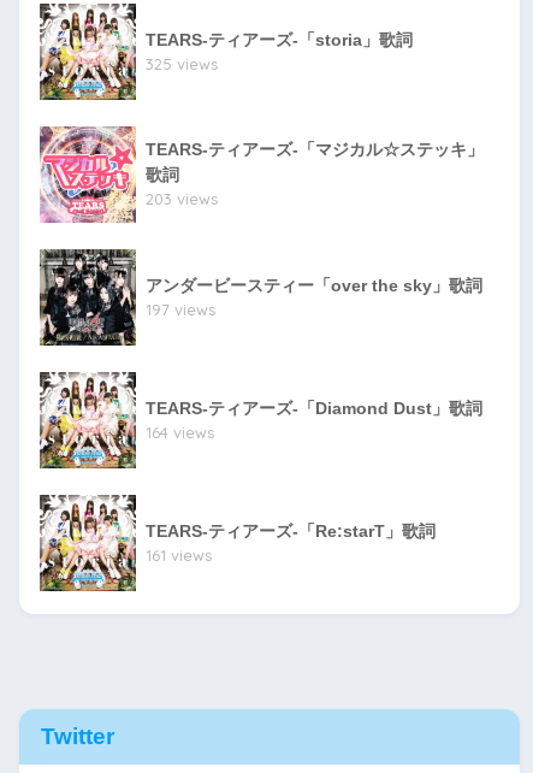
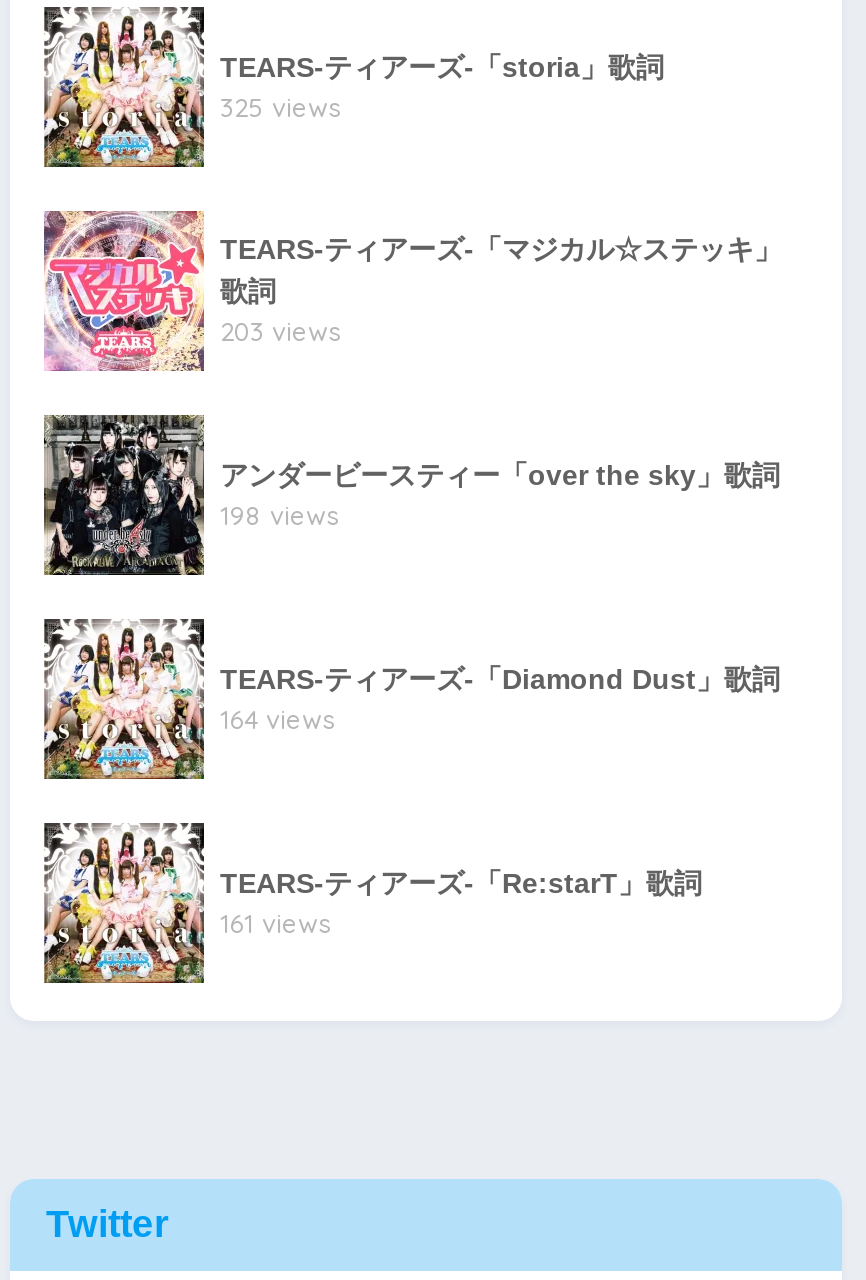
- 197 views
+ 198 views
